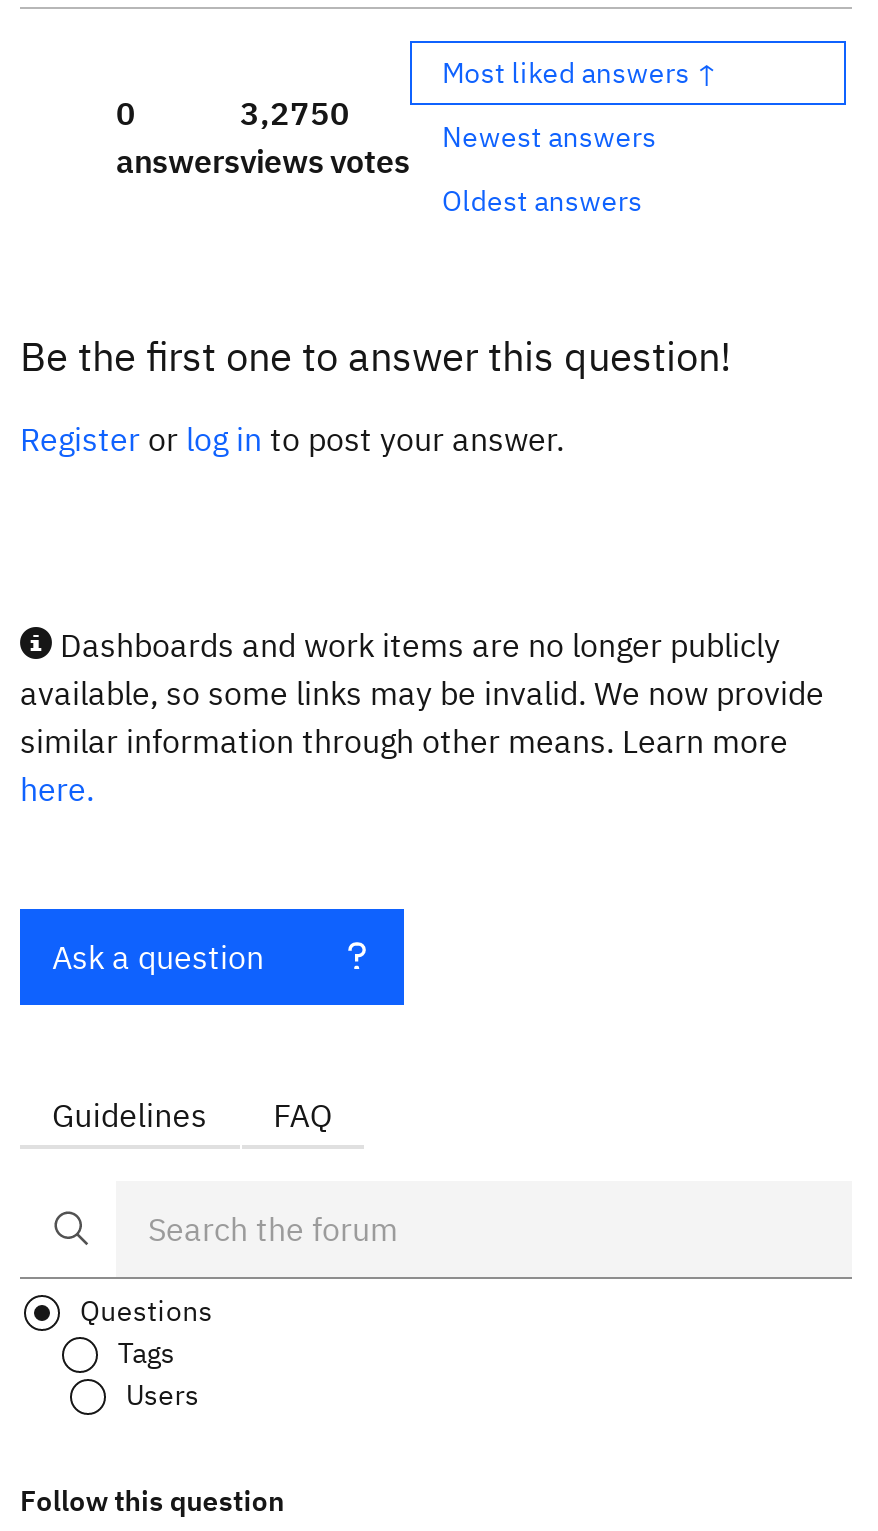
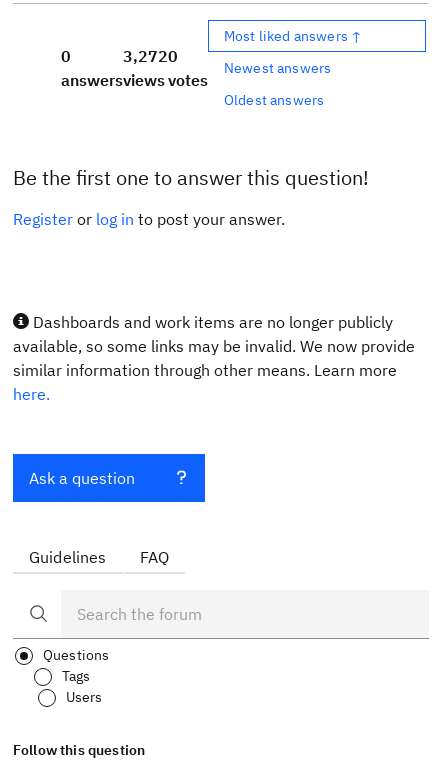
- 3,275 0
+ 3,272 0
